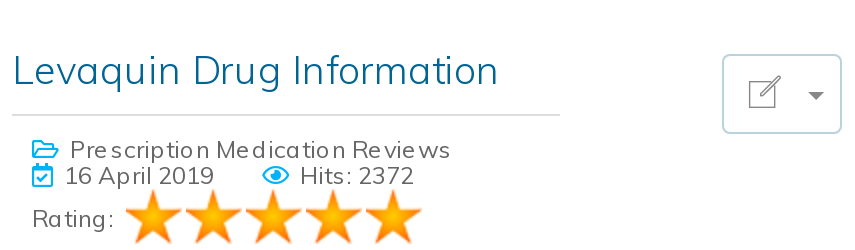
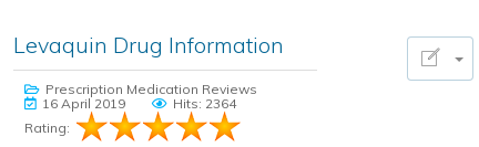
- Hits: 2372
+ Hits: 2364
